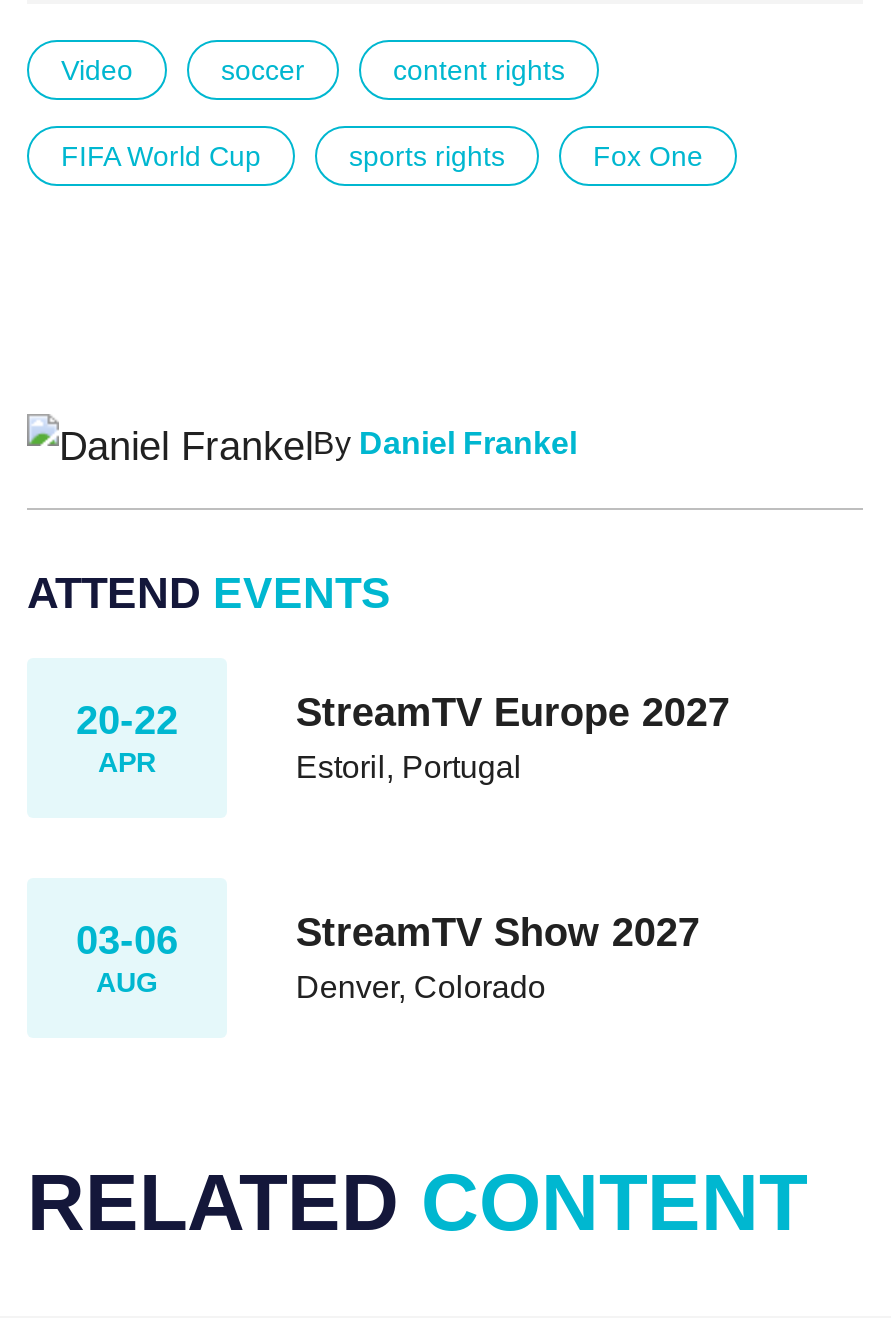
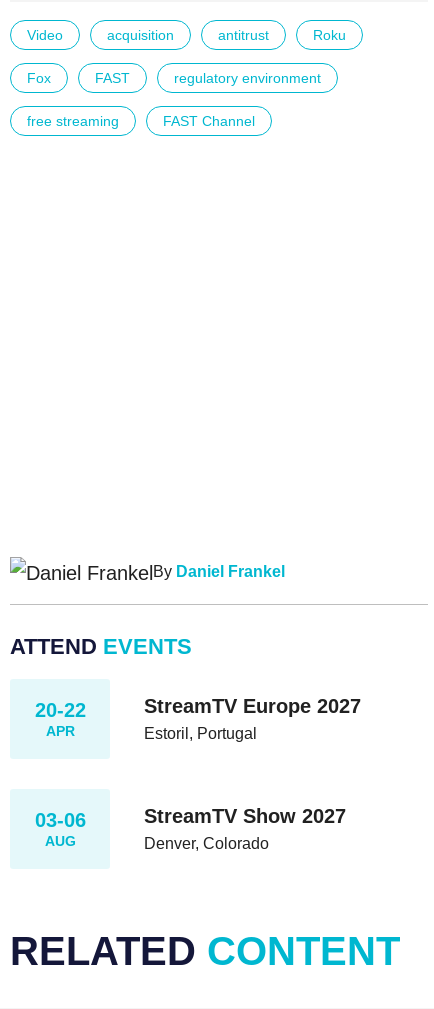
- soccer
- content rights
- FIFA World Cup
- sports rights
- Fox One
+ acquisition
+ antitrust
+ Roku
+ Fox
+ FAST
+ regulatory environment
+ free streaming
+ FAST Channel
